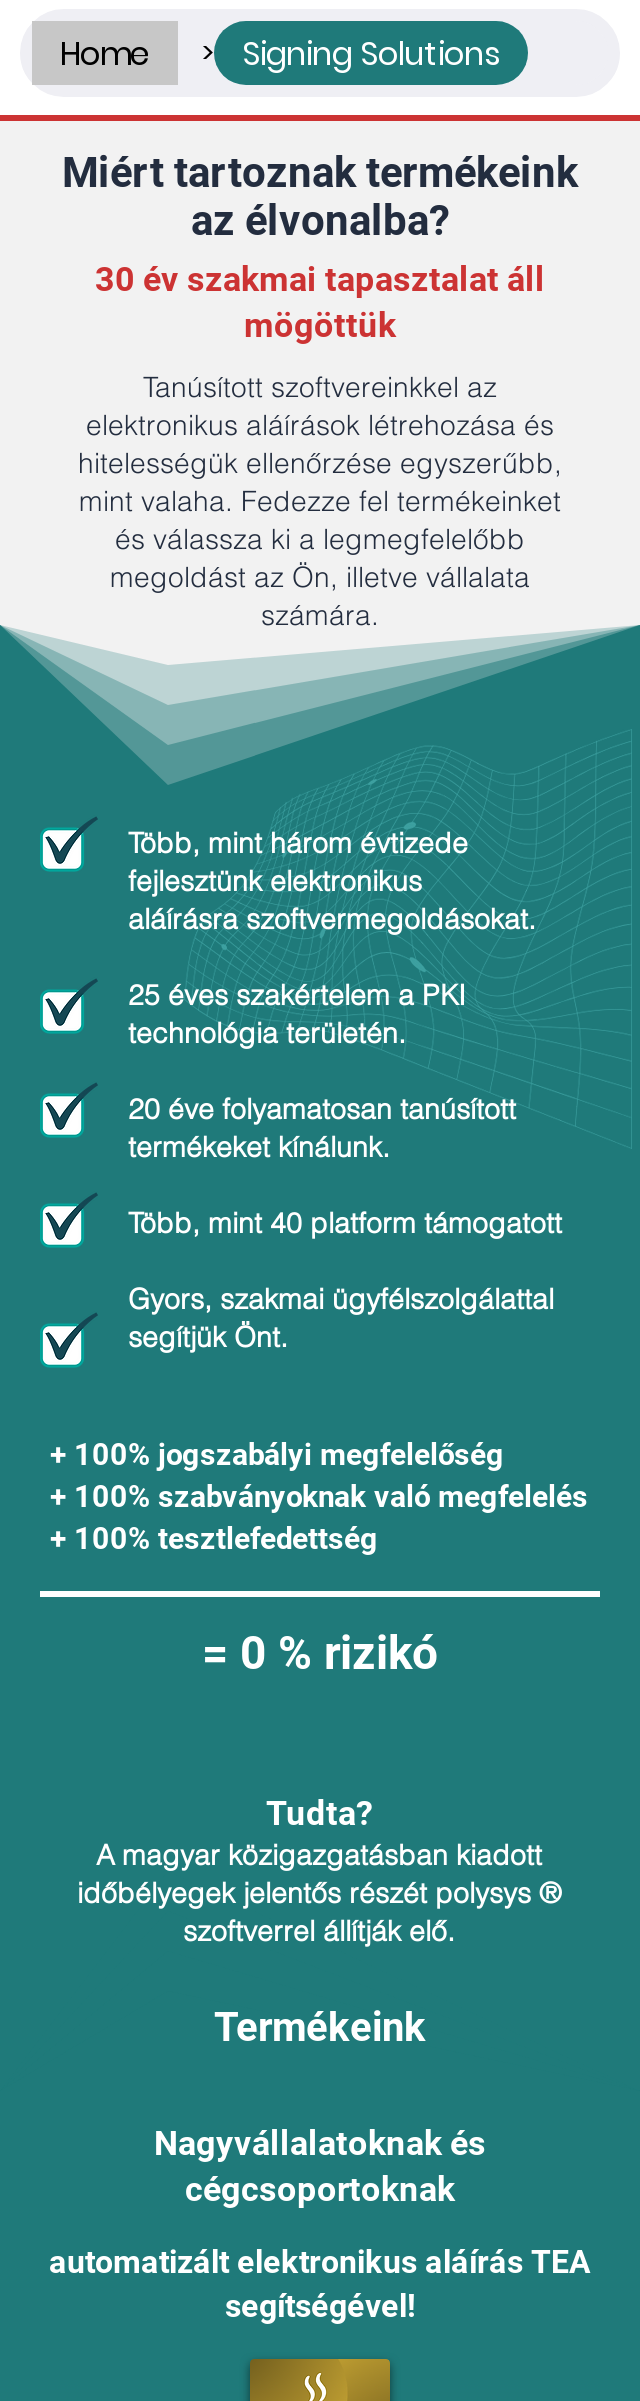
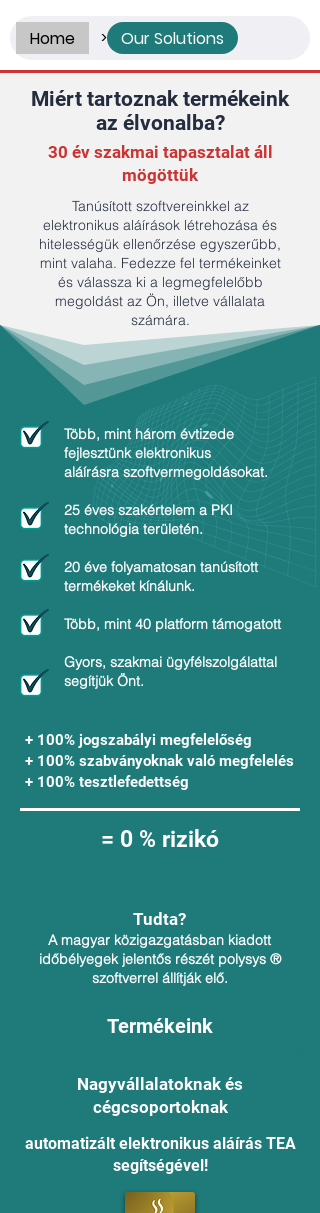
- Signing Solutions
+ Our Solutions
